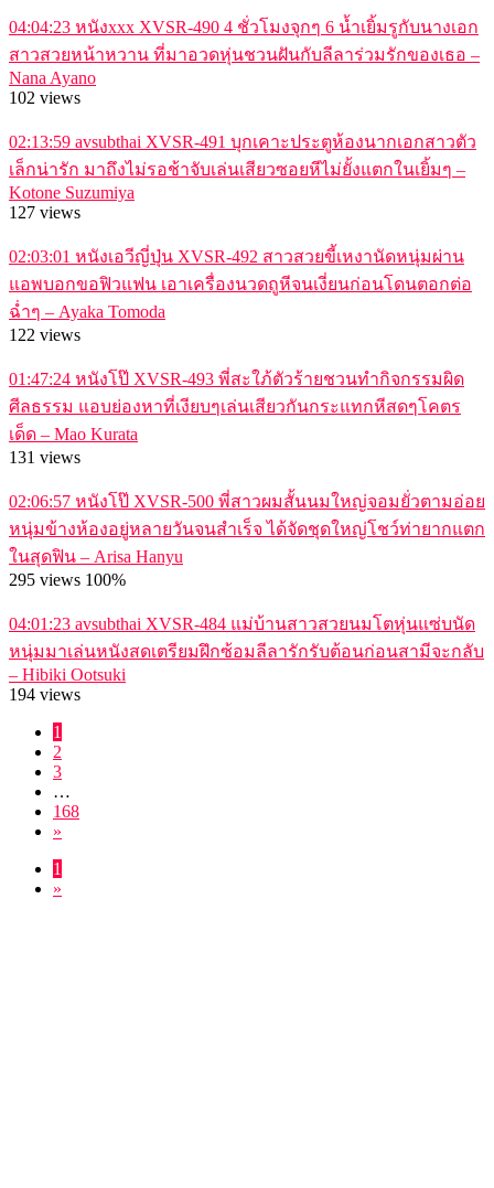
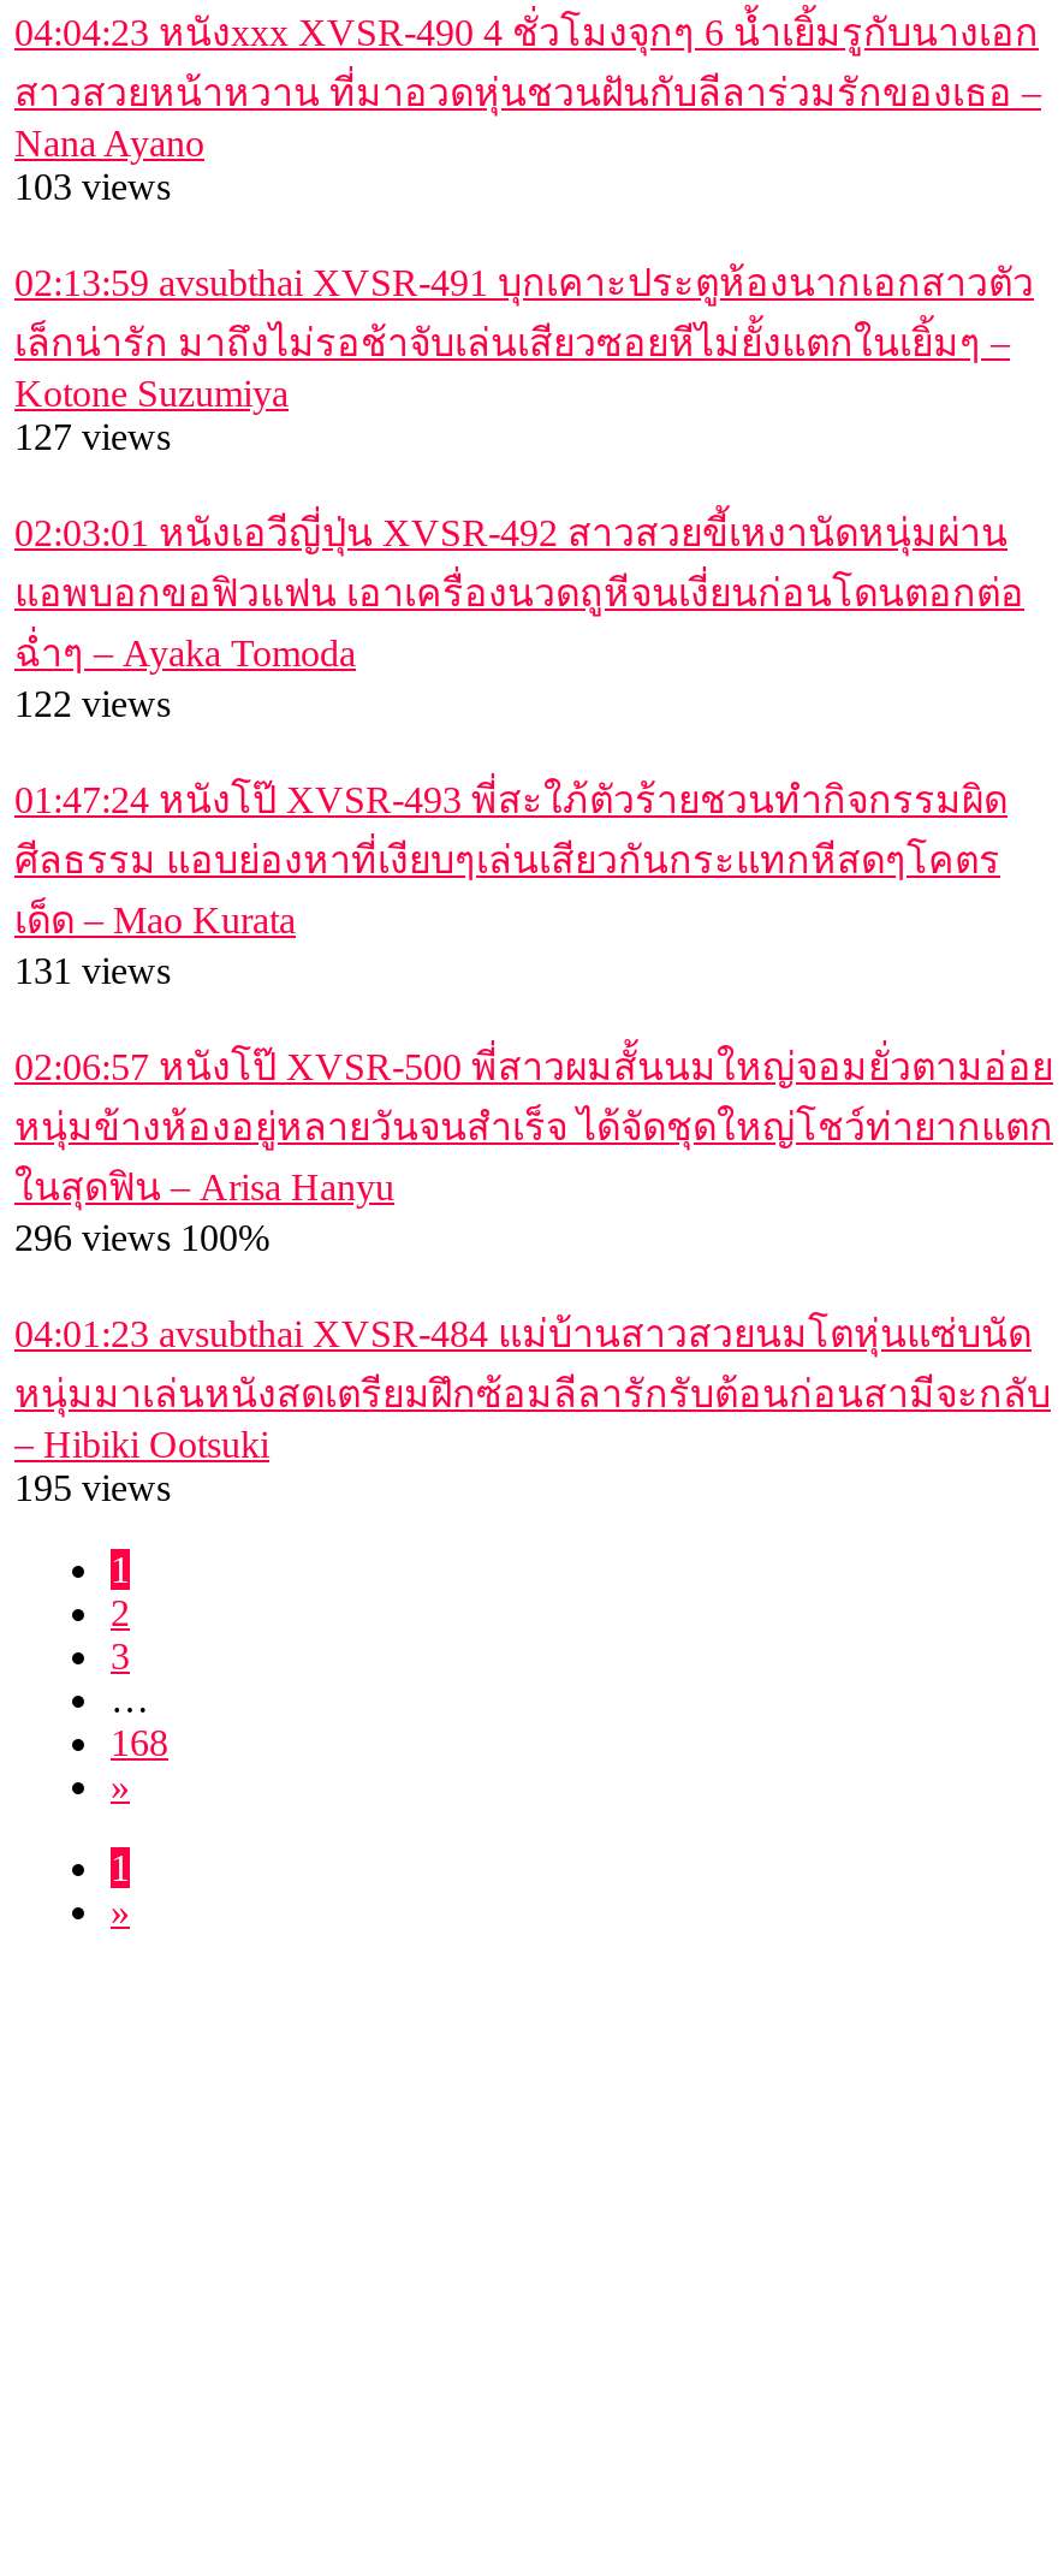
- 102 views
+ 103 views

- 295 views 100%
+ 296 views 100%

- 194 views
+ 195 views
